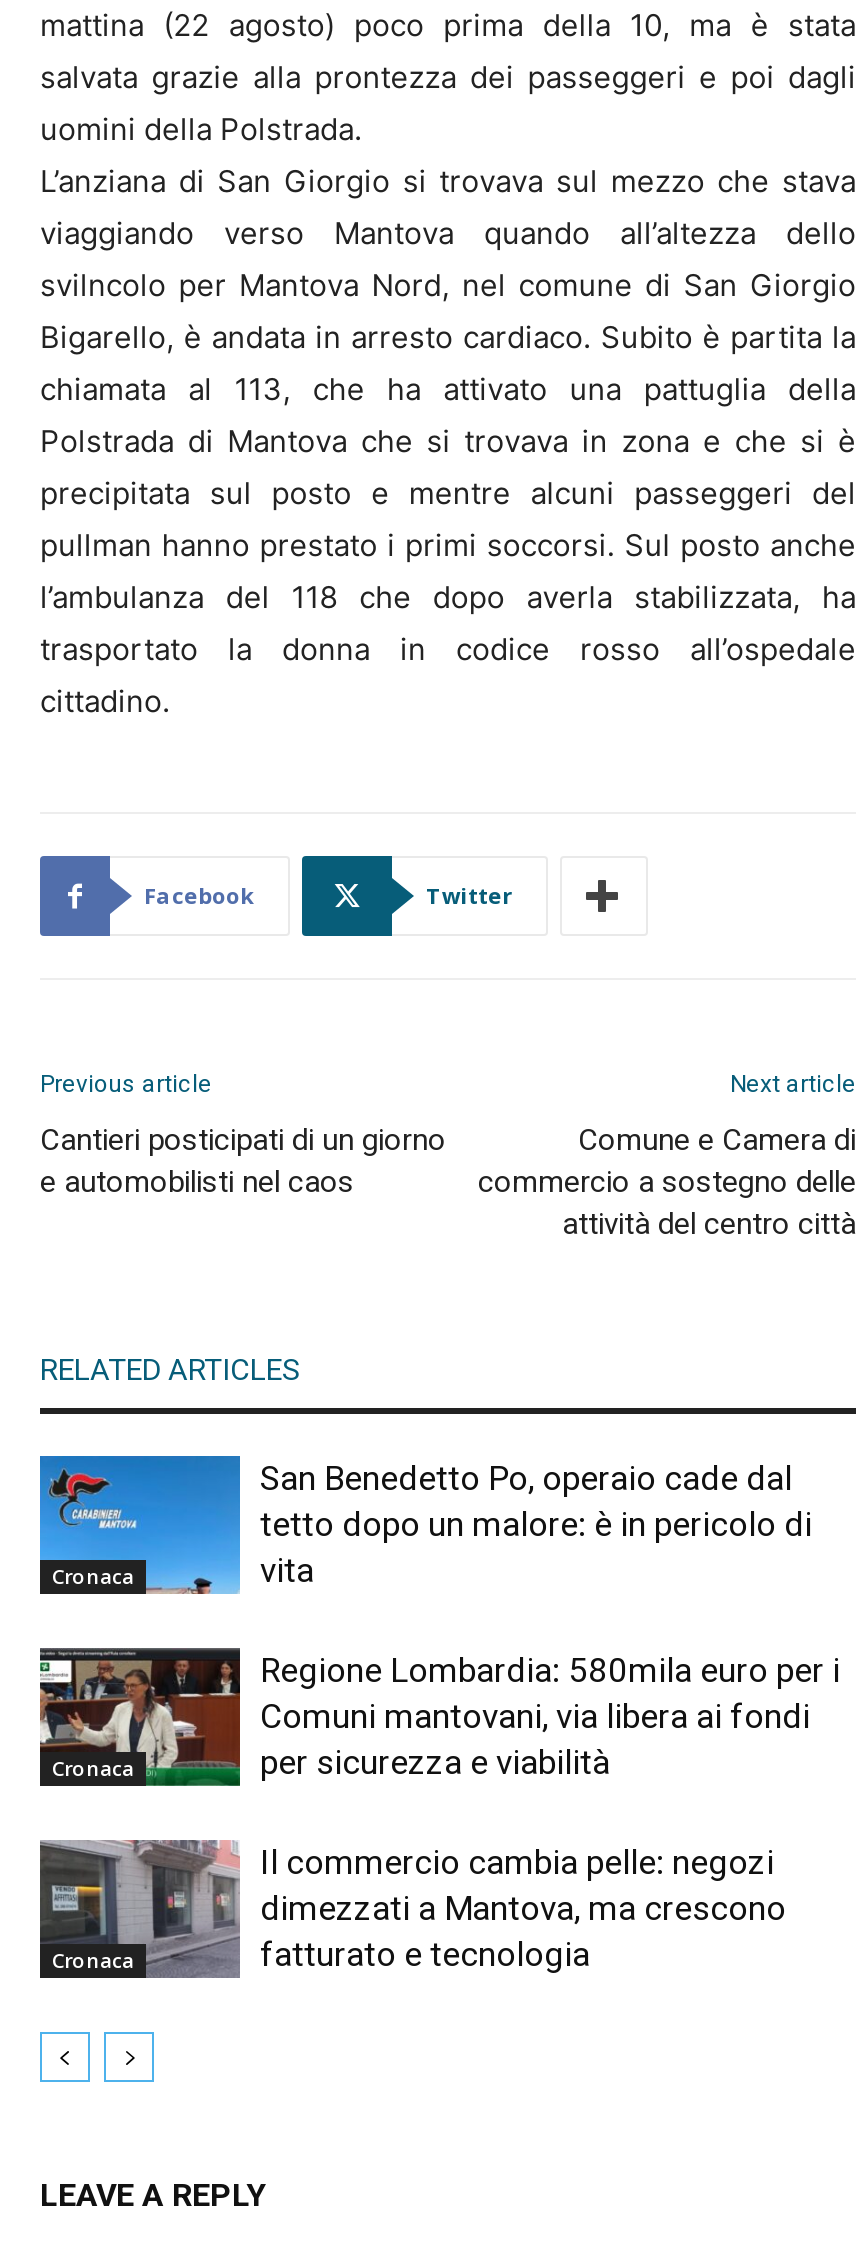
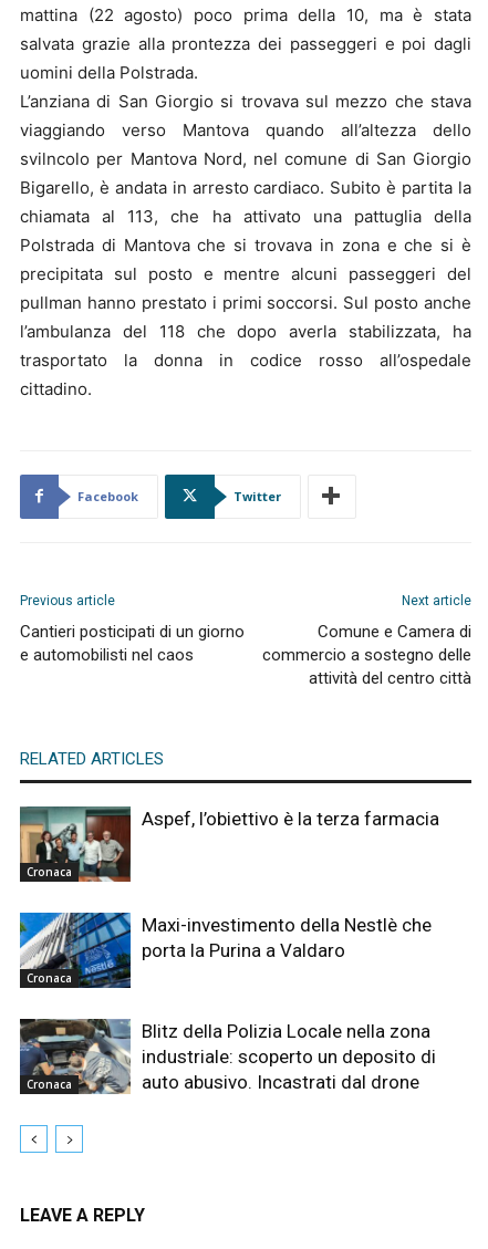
- [image]
- San Benedetto Po, operaio cade dal
- tetto dopo un malore: è in pericolo di
- vita
+ [image]
+ Aspef, l’obiettivo è la terza farmacia

- [image]
- Regione Lombardia: 580mila euro per i
- Comuni mantovani, via libera ai fondi
- per sicurezza e viabilità
+ [image]
+ Maxi-investimento della Nestlè che
+ porta la Purina a Valdaro

- [image]
- Il commercio cambia pelle: negozi
- dimezzati a Mantova, ma crescono
- fatturato e tecnologia
+ [image]
+ Blitz della Polizia Locale nella zona
+ industriale: scoperto un deposito di
+ auto abusivo. Incastrati dal drone
